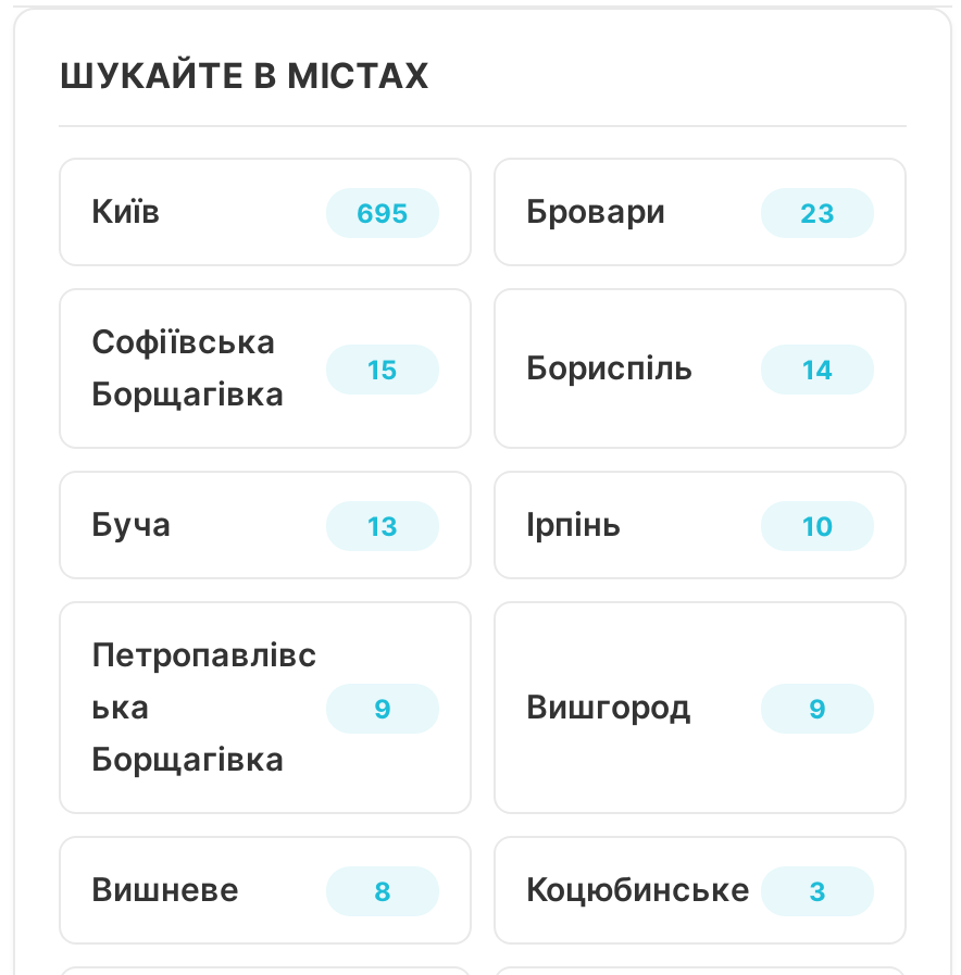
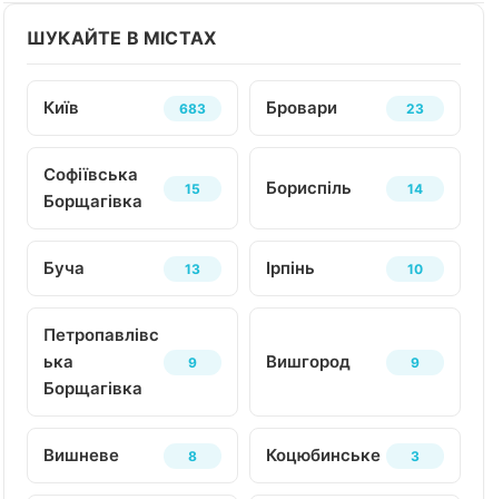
- 695
+ 683
